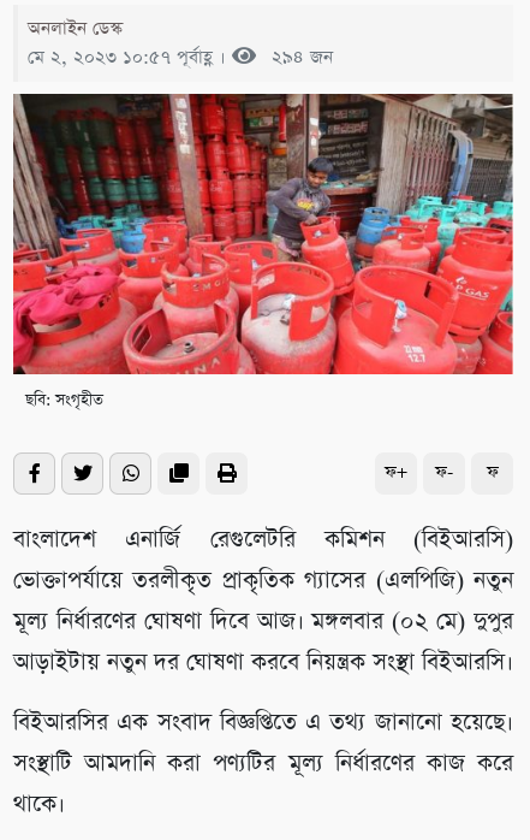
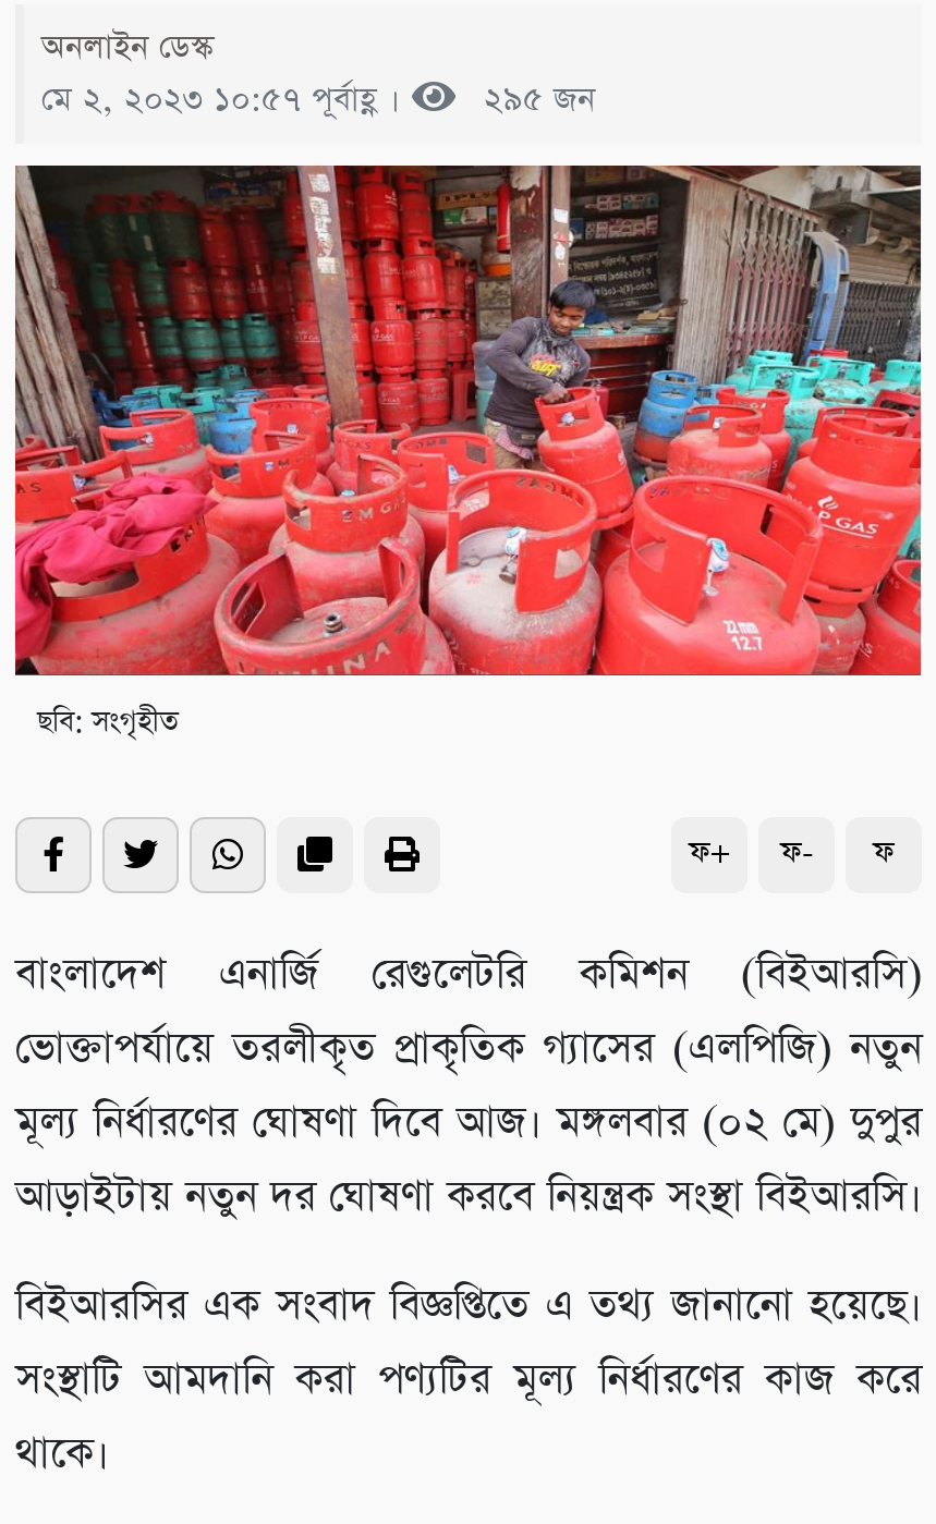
- মে ২, ২০২৩ ১০:৫৭ পূর্বাহ্ণ । ২৯৪ জন
+ মে ২, ২০২৩ ১০:৫৭ পূর্বাহ্ণ । ২৯৫ জন
